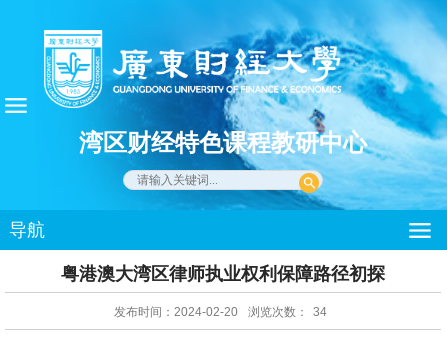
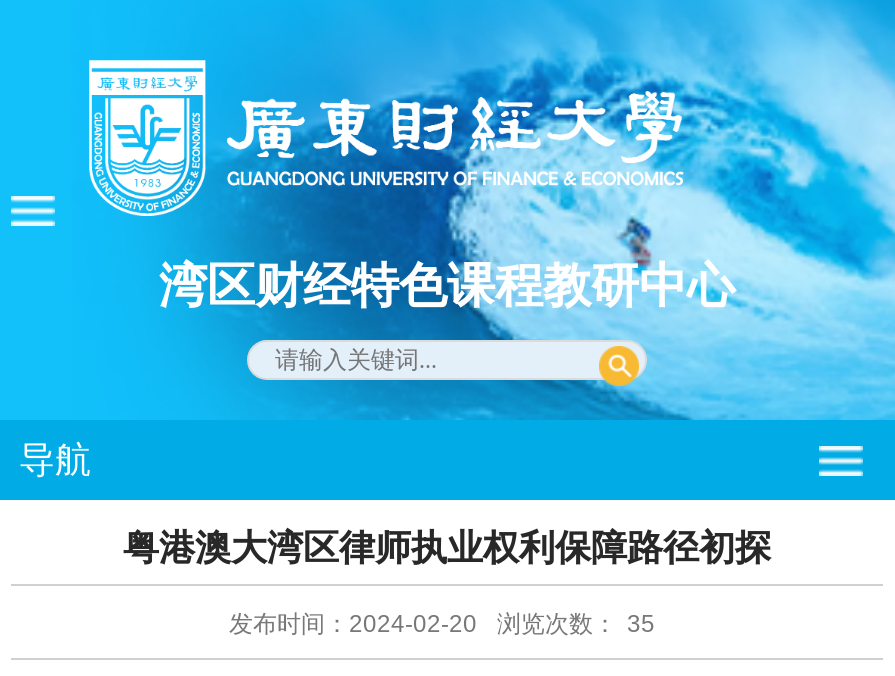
- 发布时间：2024-02-20 浏览次数： 34
+ 发布时间：2024-02-20 浏览次数： 35
